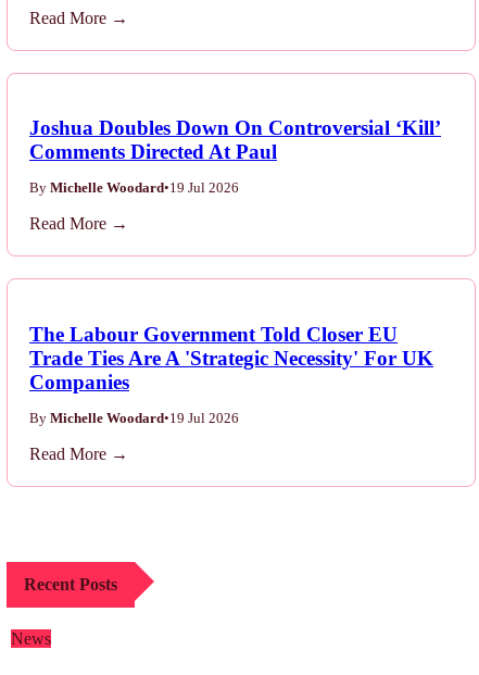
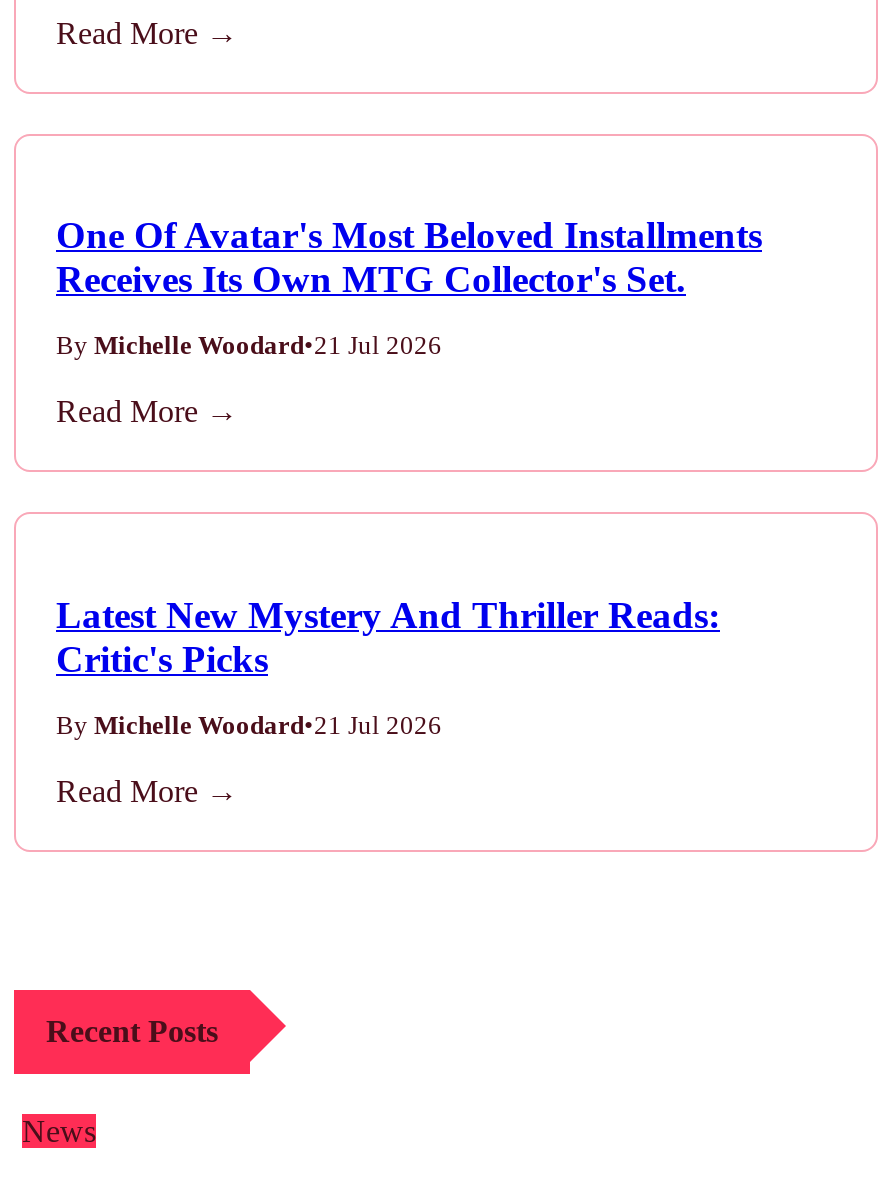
- Joshua Doubles Down On Controversial ‘Kill’
- Comments Directed At Paul
+ One Of Avatar's Most Beloved Installments
+ Receives Its Own MTG Collector's Set.

- By Michelle Woodard•19 Jul 2026
+ By Michelle Woodard•21 Jul 2026

- The Labour Government Told Closer EU
- Trade Ties Are A 'Strategic Necessity' For UK
- Companies
+ Latest New Mystery And Thriller Reads:
+ Critic's Picks

- By Michelle Woodard•19 Jul 2026
+ By Michelle Woodard•21 Jul 2026
